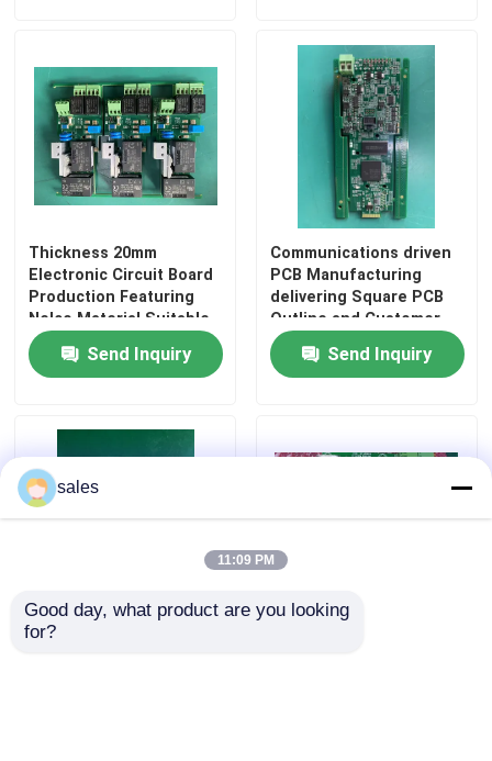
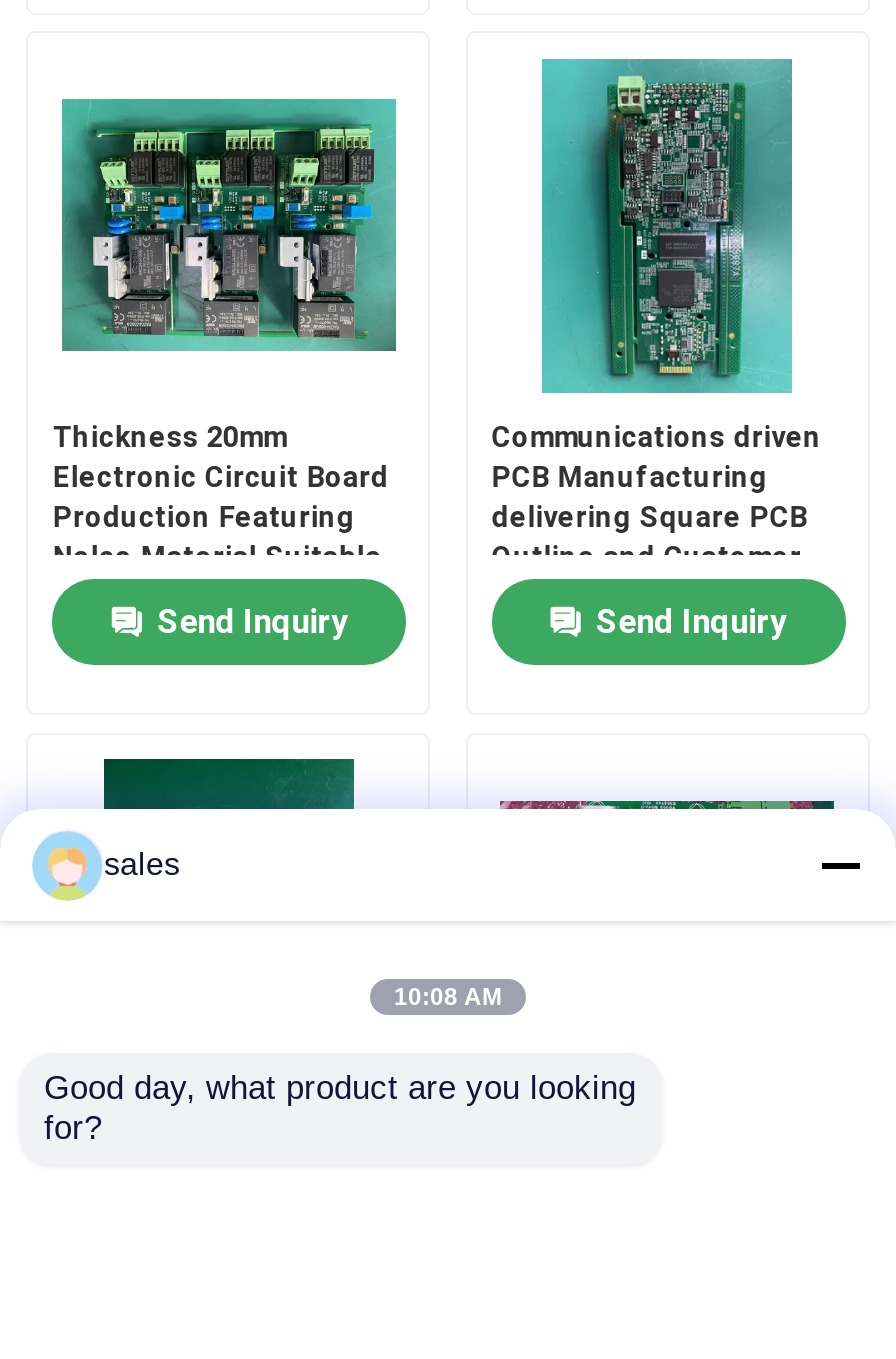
- 11:09 PM
+ 10:08 AM
